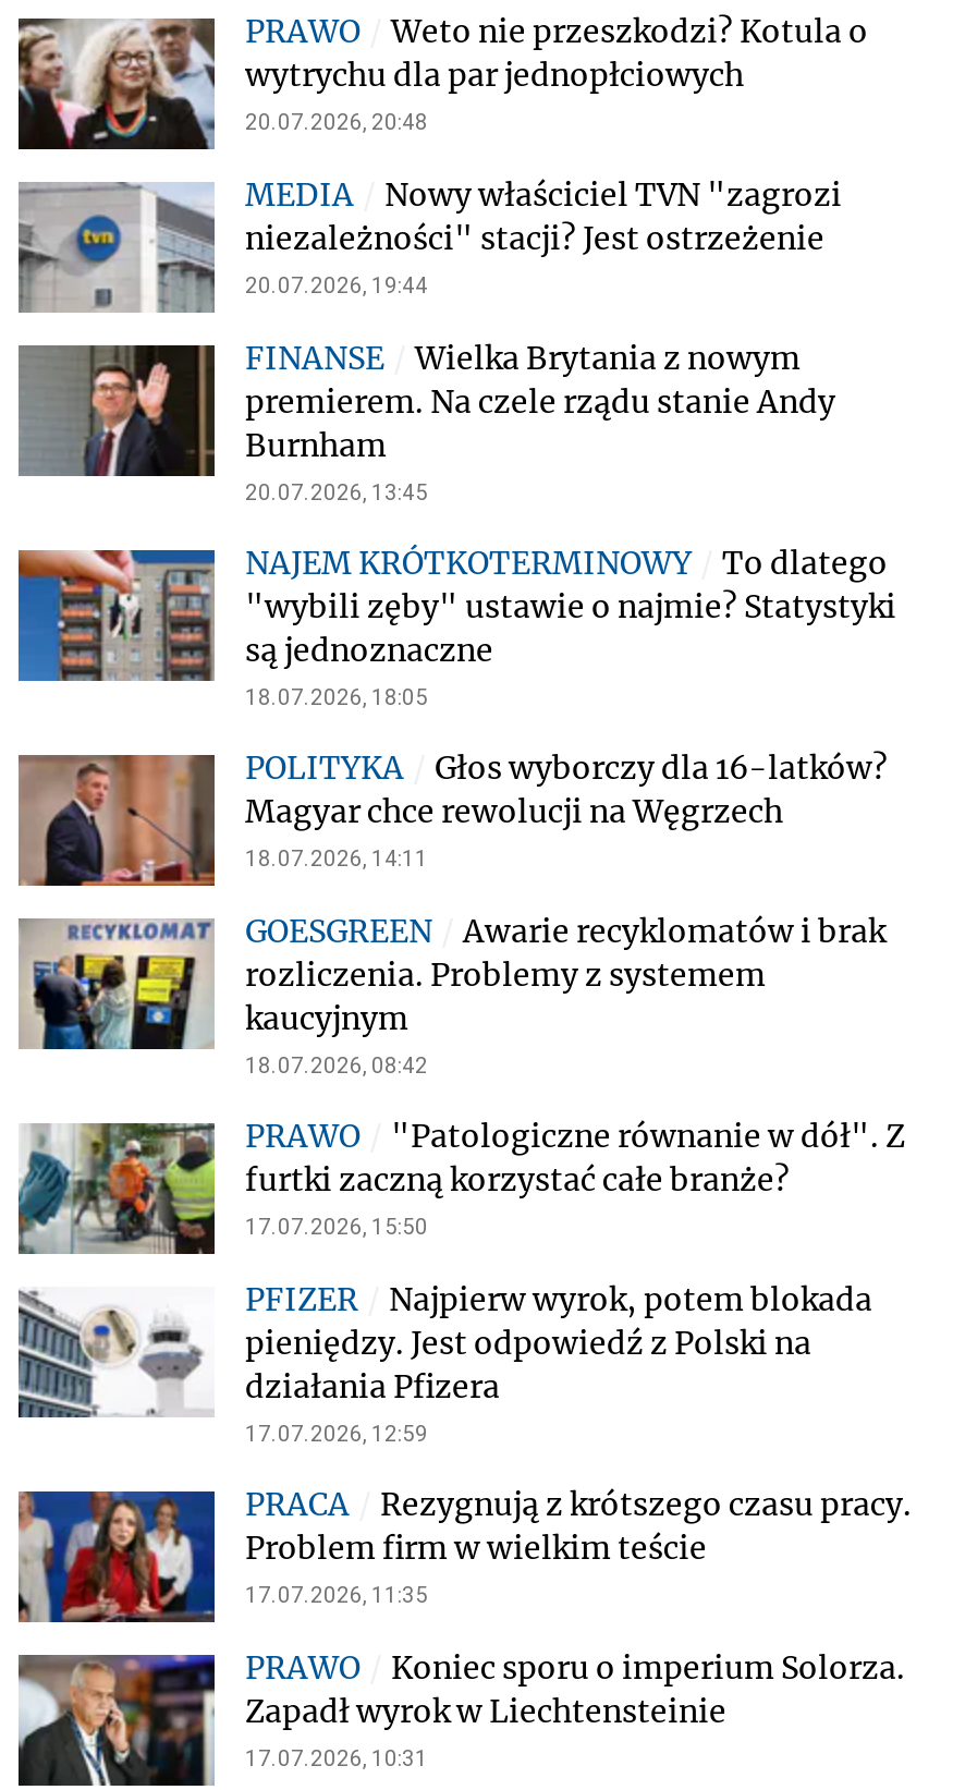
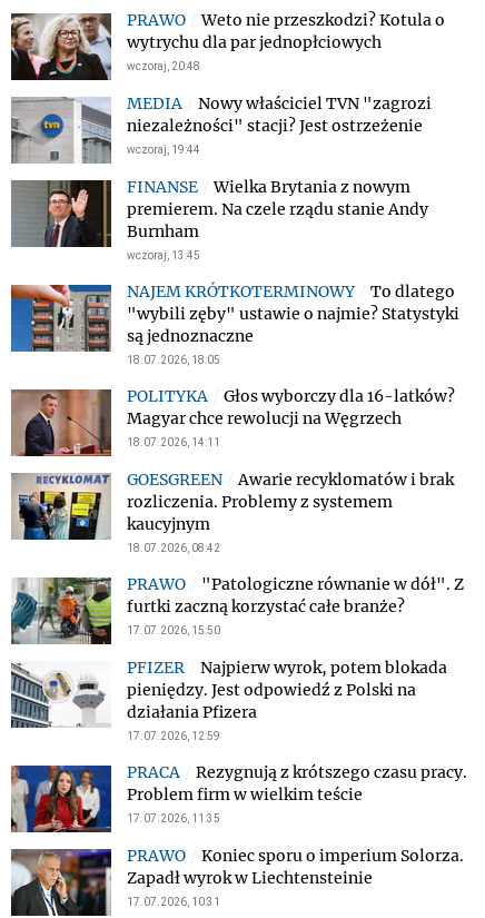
- 20.07.2026, 20:48
+ wczoraj, 20:48

- 20.07.2026, 19:44
+ wczoraj, 19:44

- 20.07.2026, 13:45
+ wczoraj, 13:45
